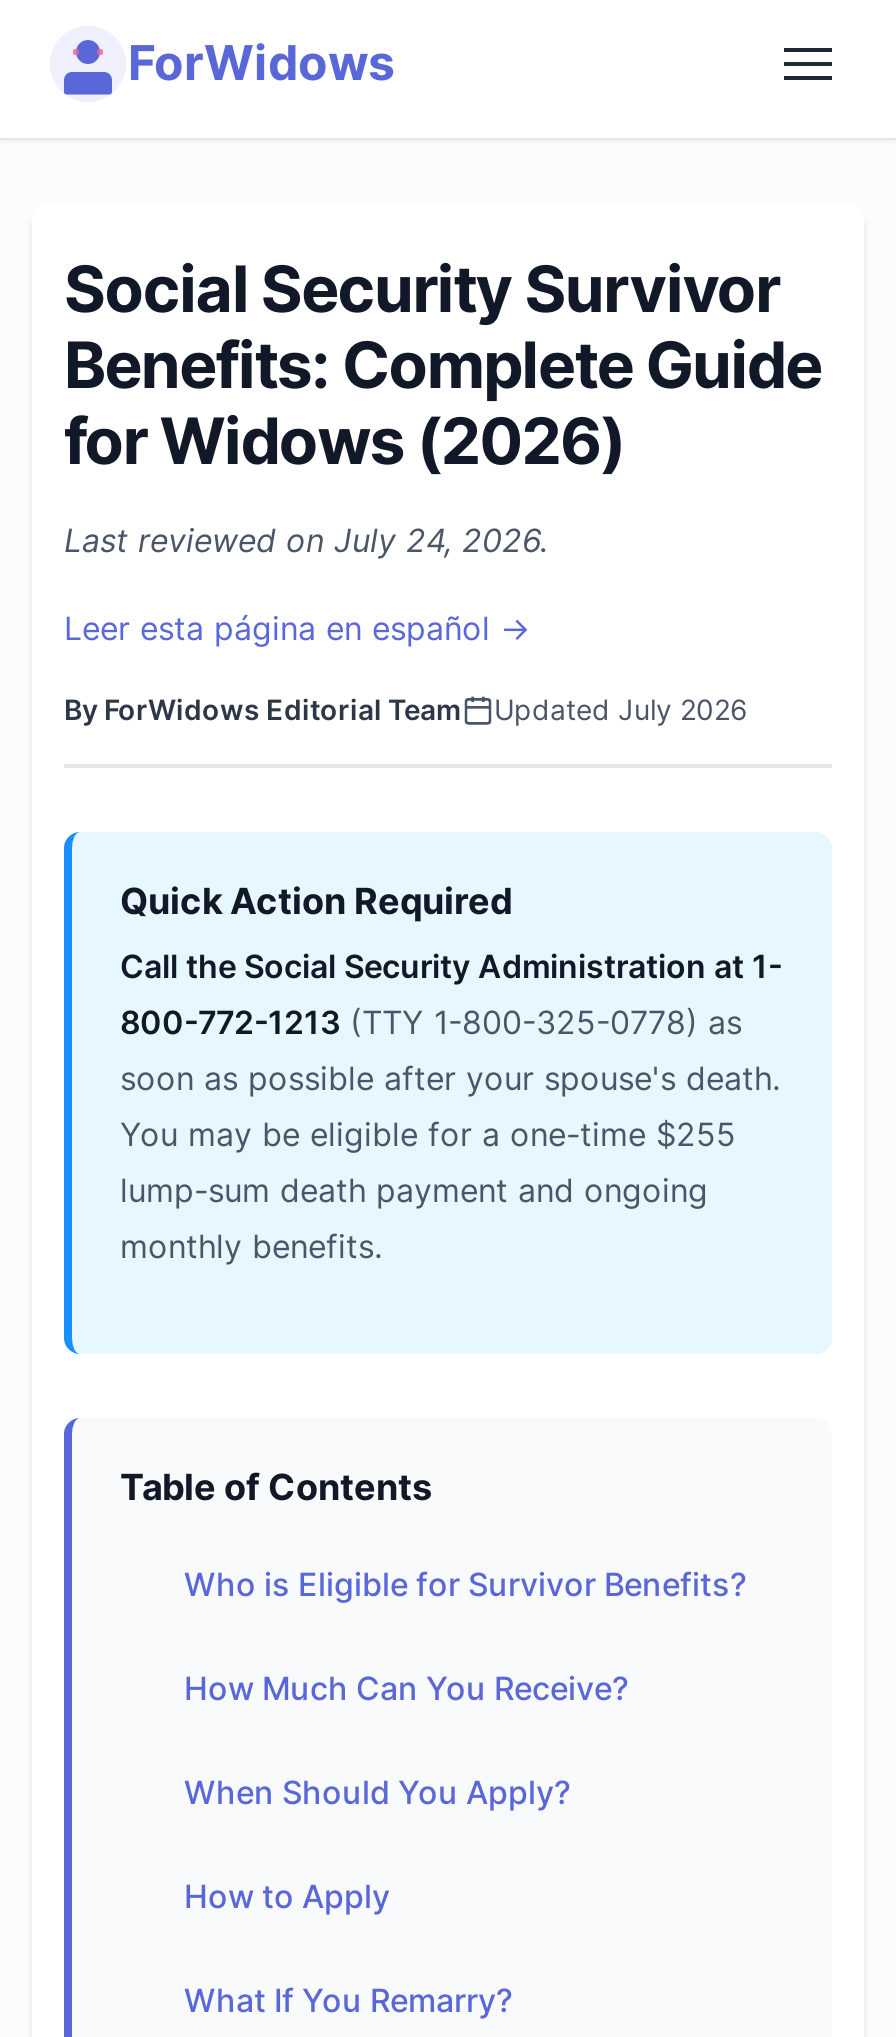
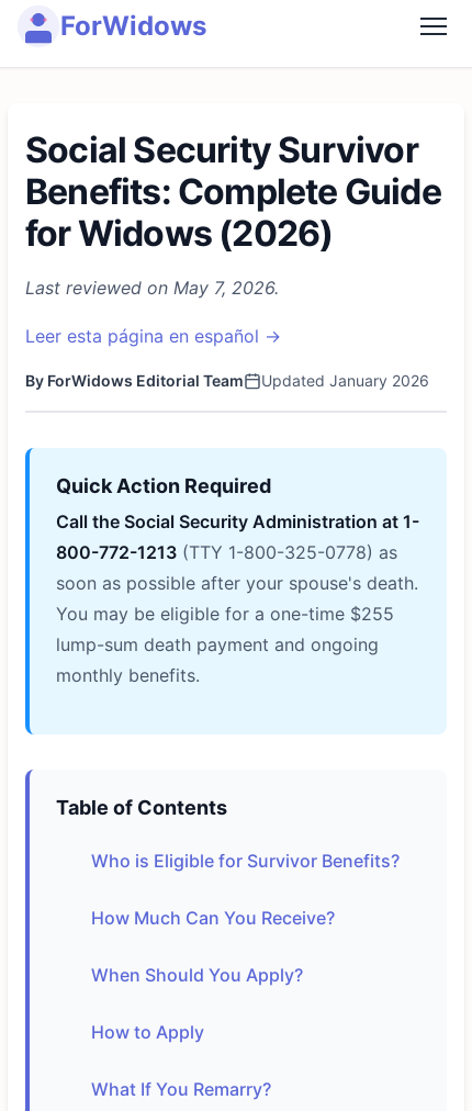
- Last reviewed on July 24, 2026.
+ Last reviewed on May 7, 2026.

- Updated July 2026
+ Updated January 2026
